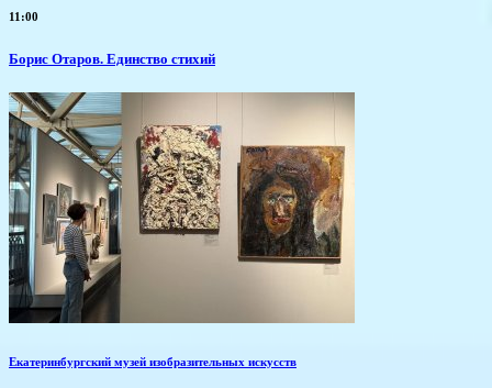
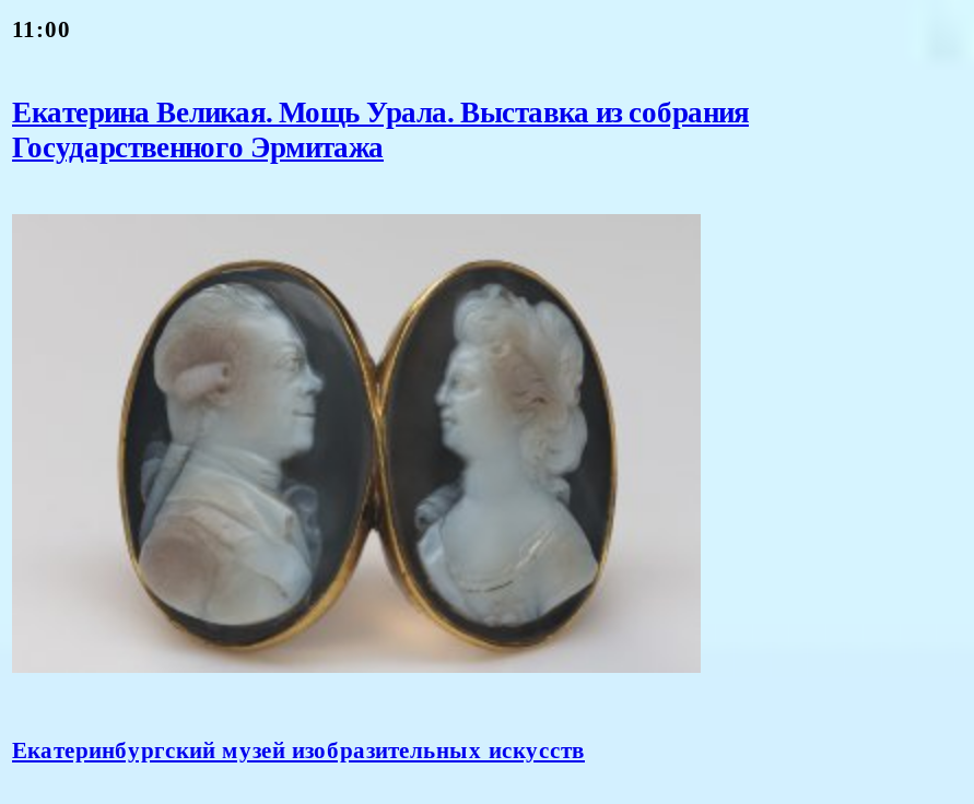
- Борис Отаров. Единство стихий
+ Екатерина Великая. Мощь Урала. Выставка из собрания
+ Государственного Эрмитажа

- [image]
+ [image]
